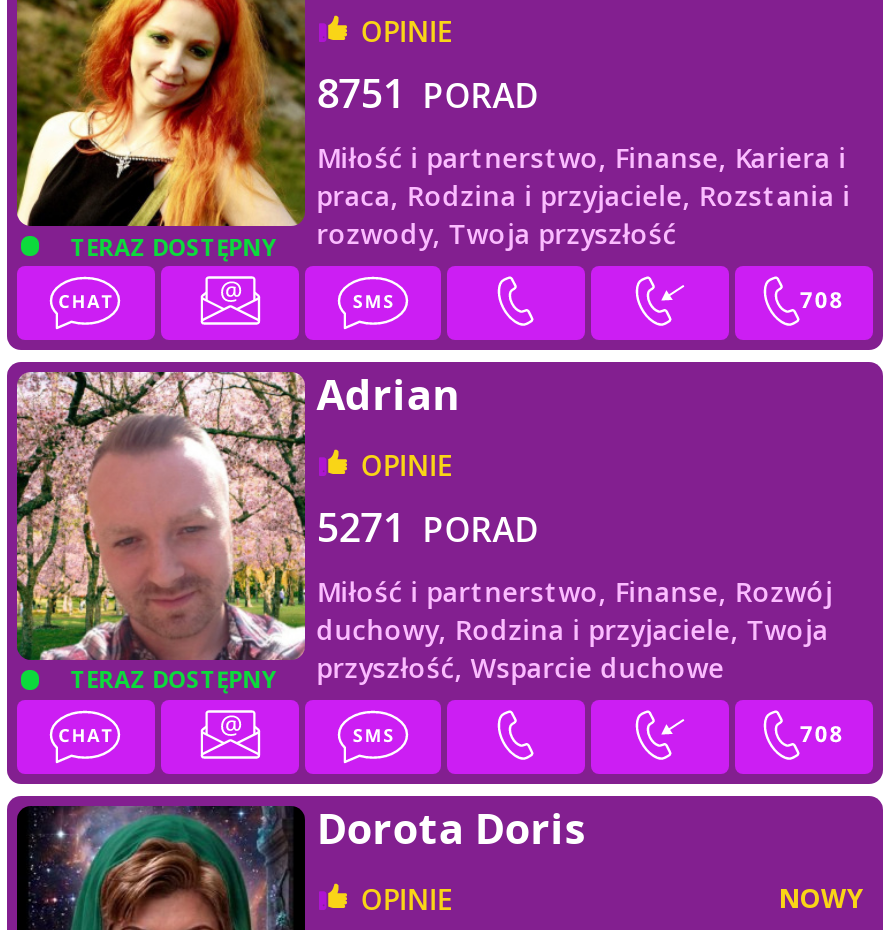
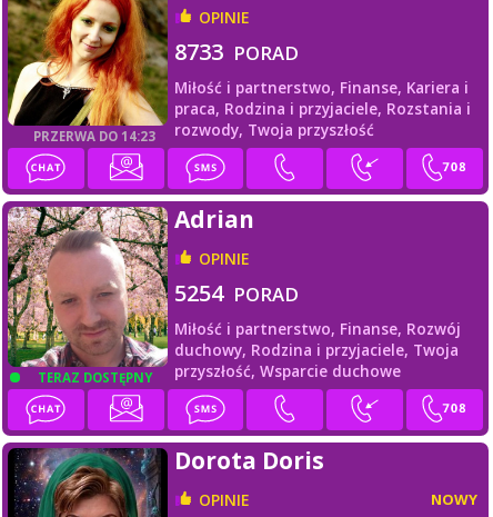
- 8751 PORAD
+ 8733 PORAD

- TERAZ DOSTĘPNY
+ PRZERWA DO 14:23

- 5271 PORAD
+ 5254 PORAD
